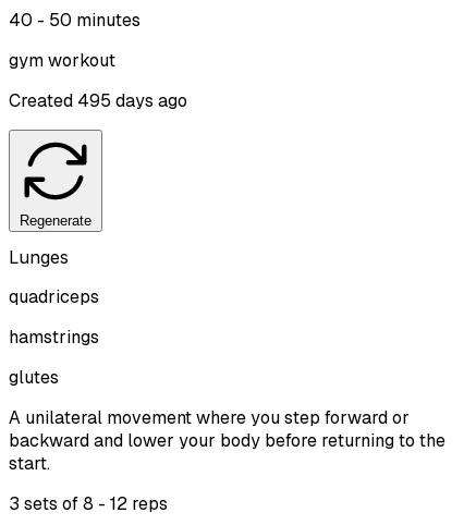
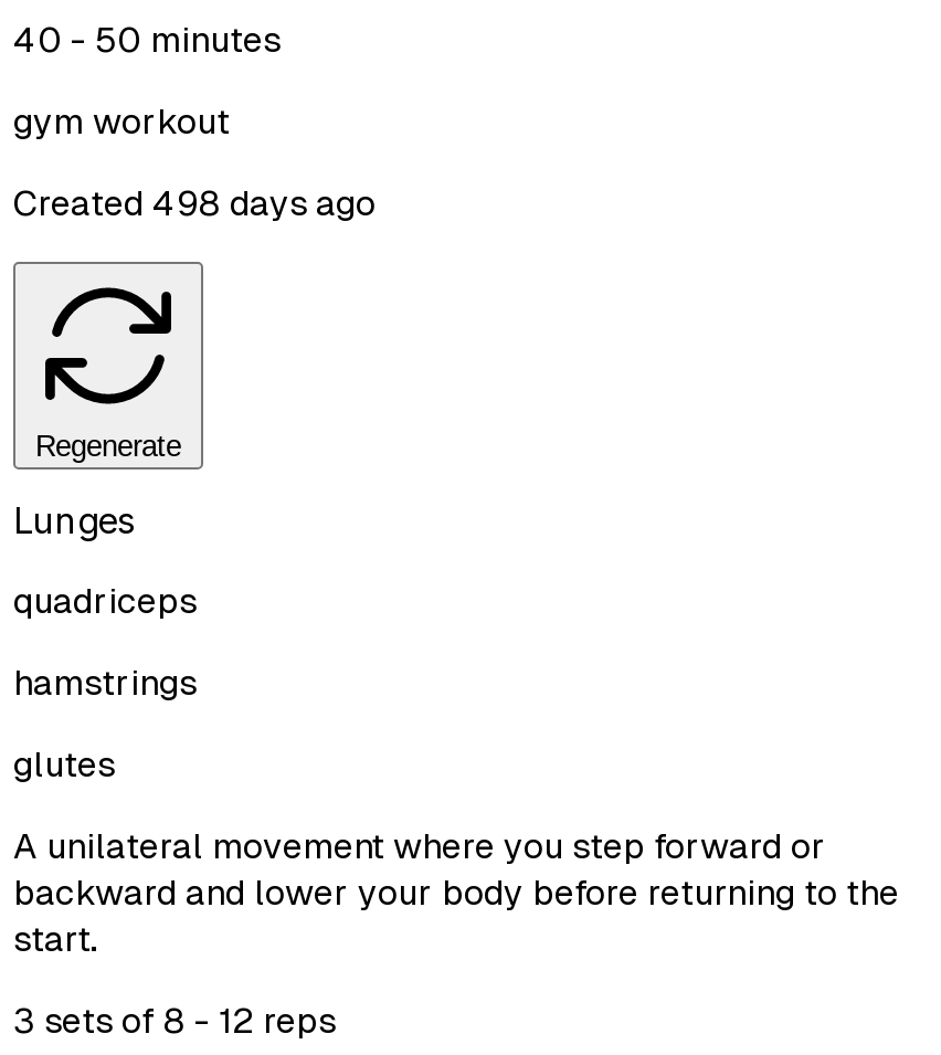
- Created 495 days ago
+ Created 498 days ago
